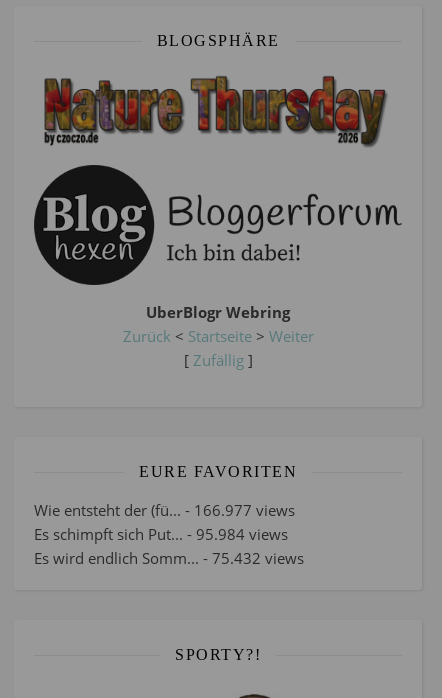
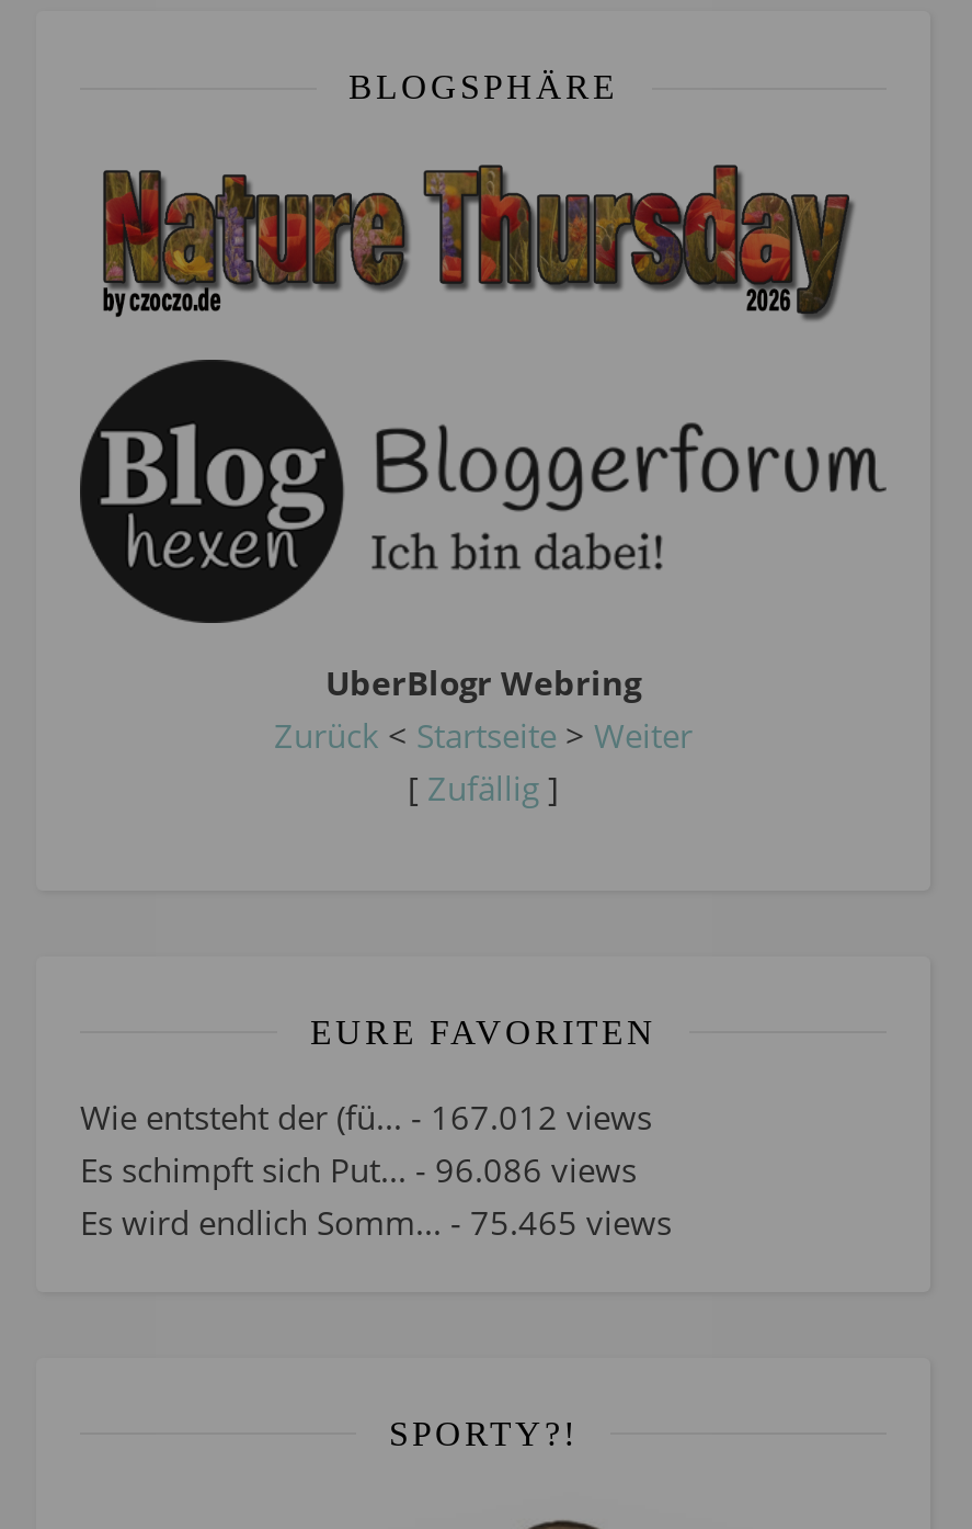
- Wie entsteht der (fü... - 166.977 views
+ Wie entsteht der (fü... - 167.012 views

- Es schimpft sich Put... - 95.984 views
+ Es schimpft sich Put... - 96.086 views

- Es wird endlich Somm... - 75.432 views
+ Es wird endlich Somm... - 75.465 views
